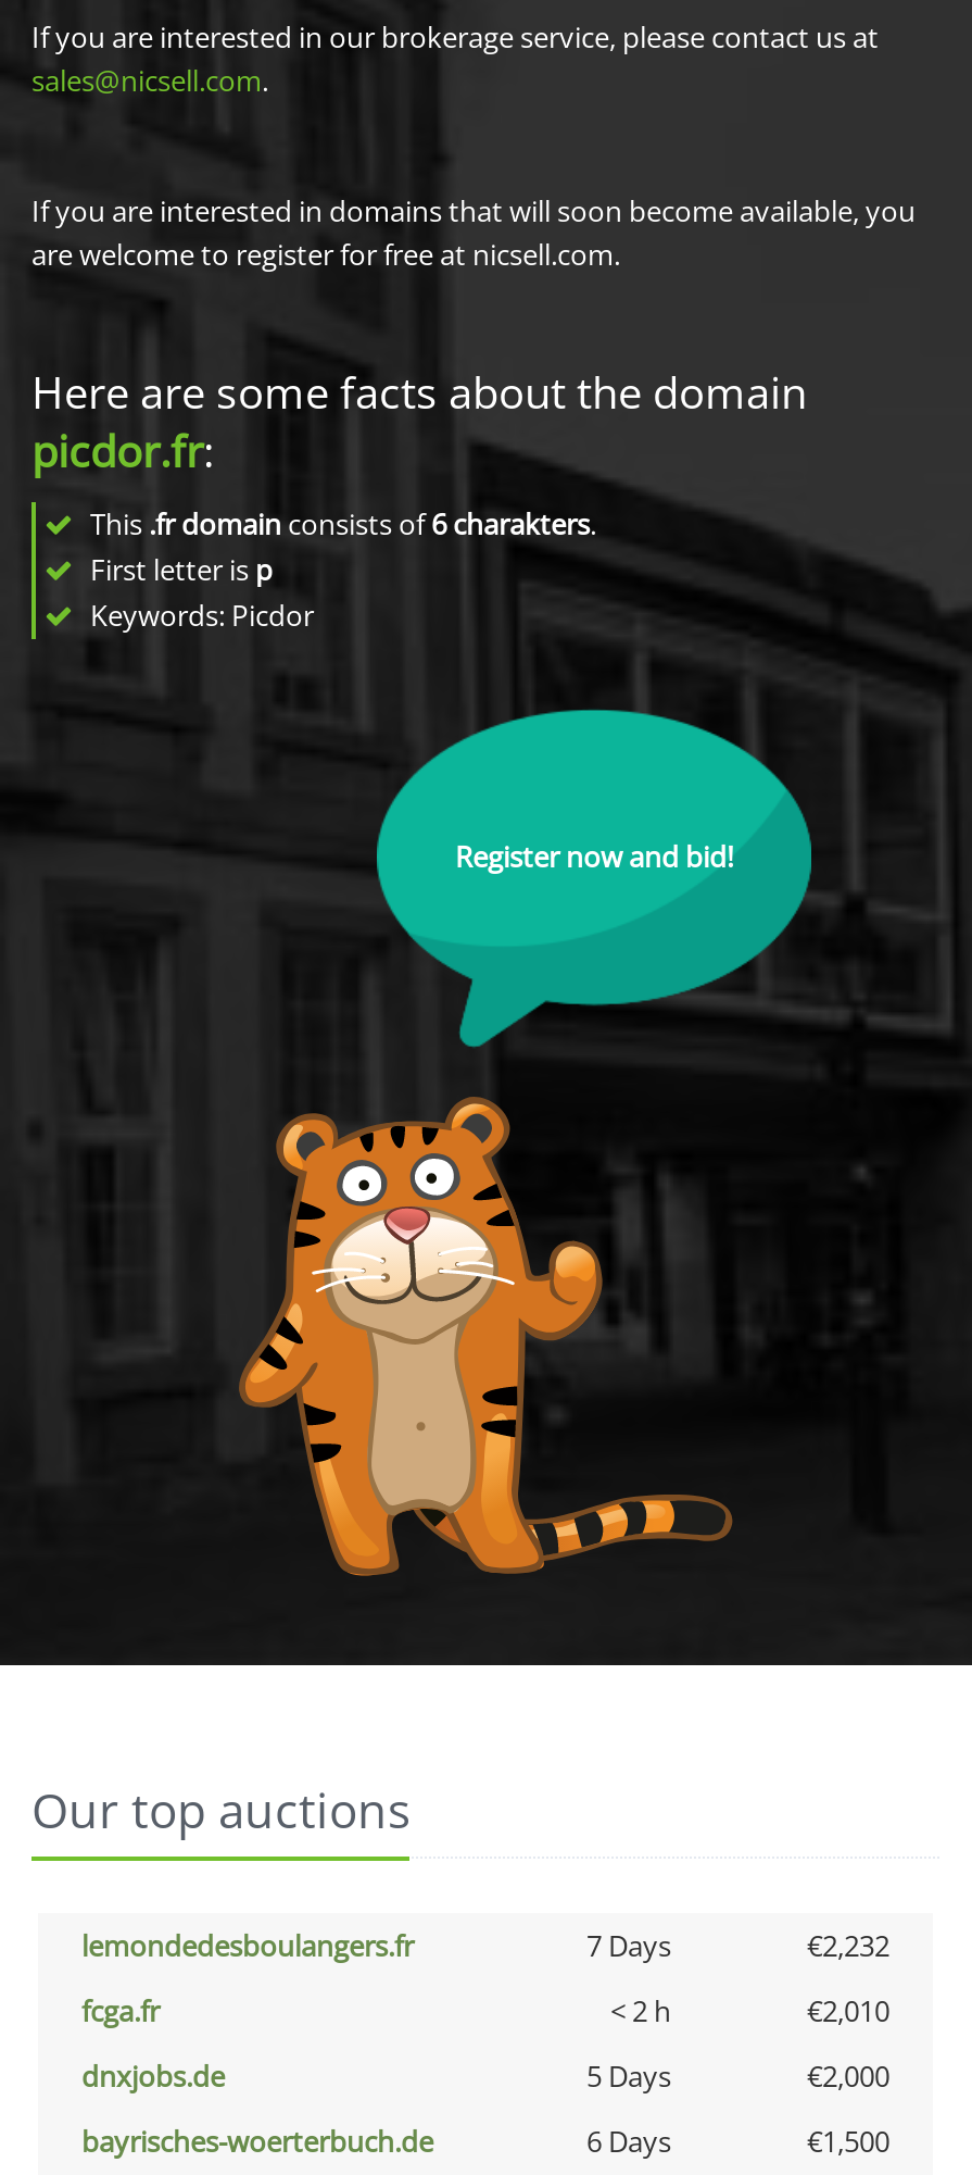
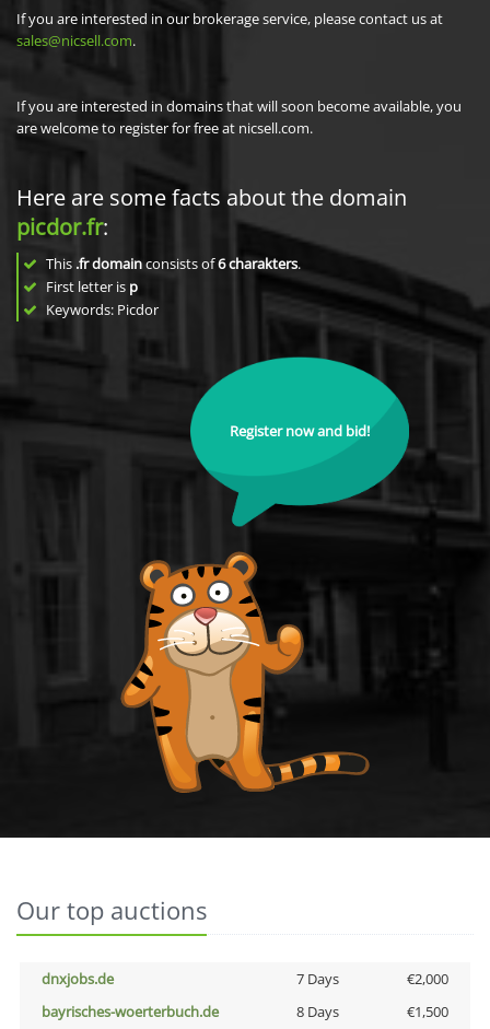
- lemondedesboulangers.fr
- 7 Days
- €2,232
- fcga.fr
- < 2 h
- €2,010

- 5 Days
+ 7 Days

- 6 Days
+ 8 Days
